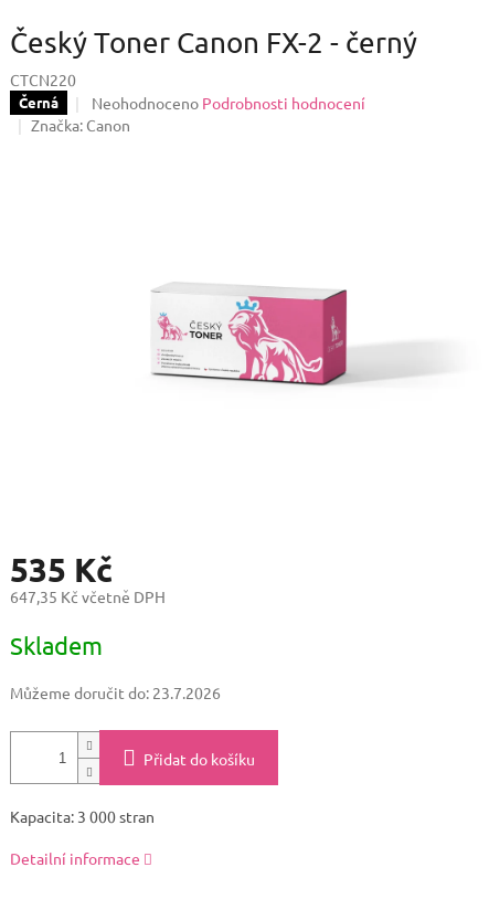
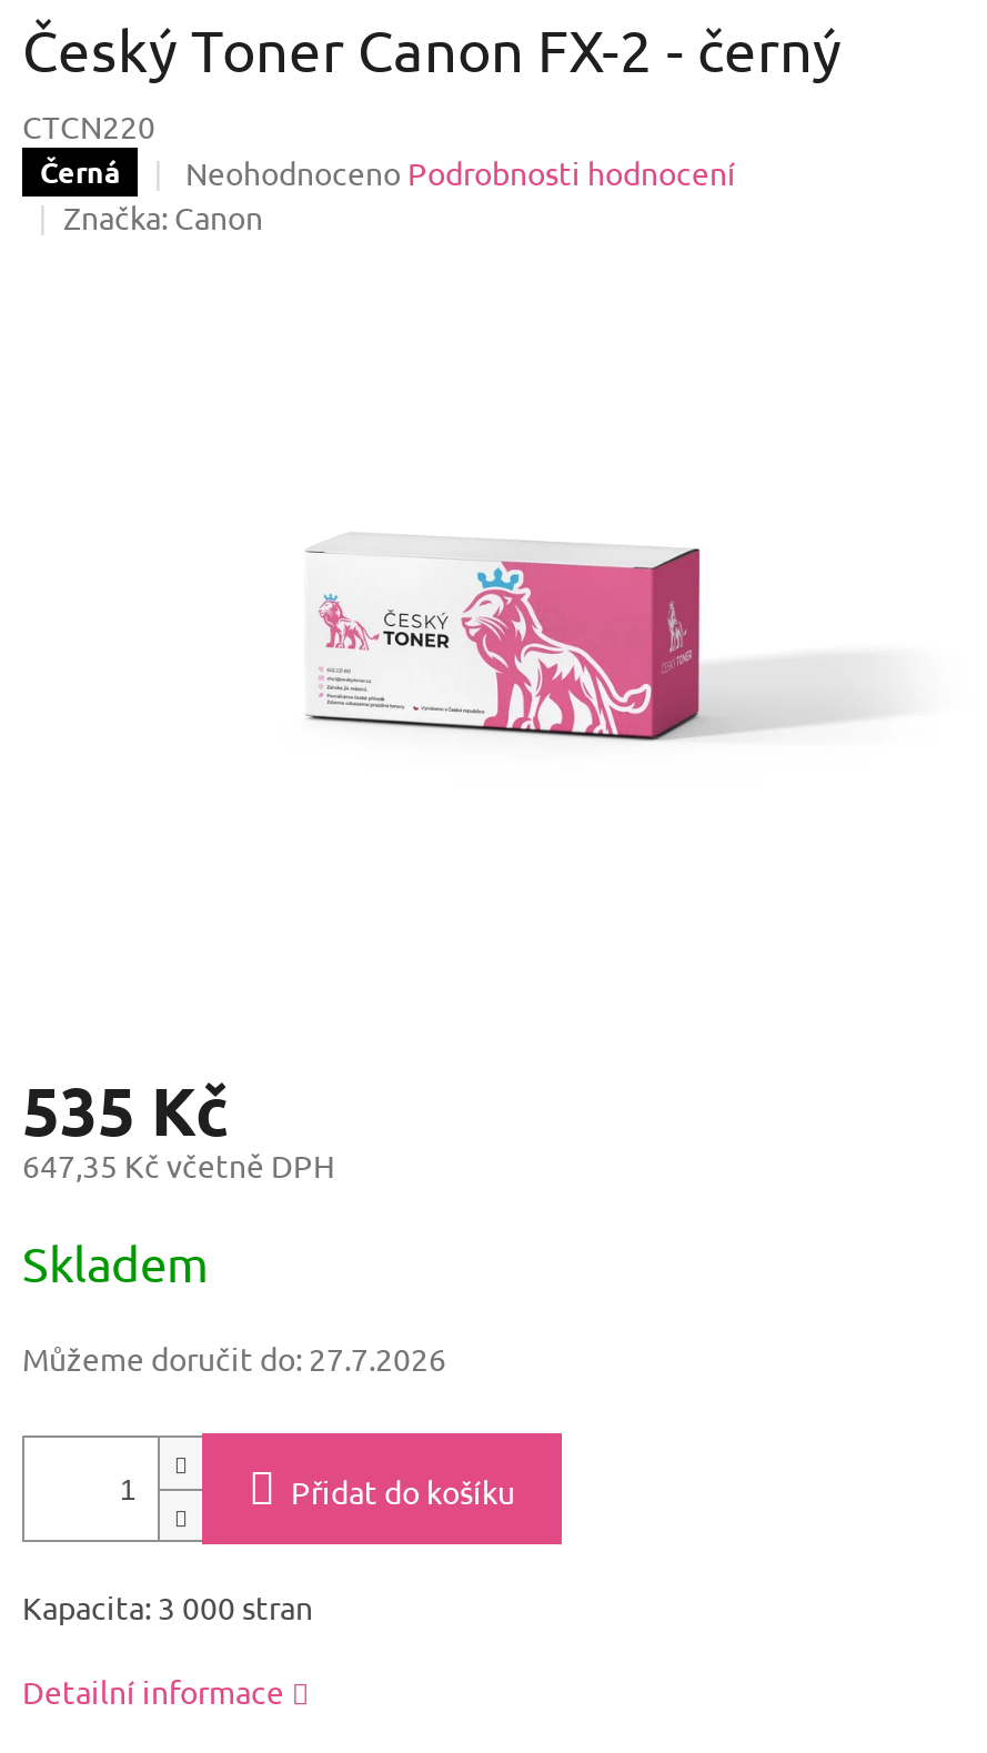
- Můžeme doručit do: 23.7.2026
+ Můžeme doručit do: 27.7.2026
